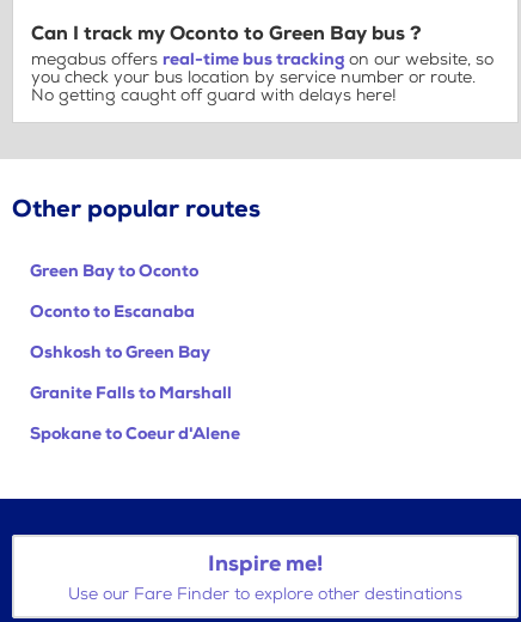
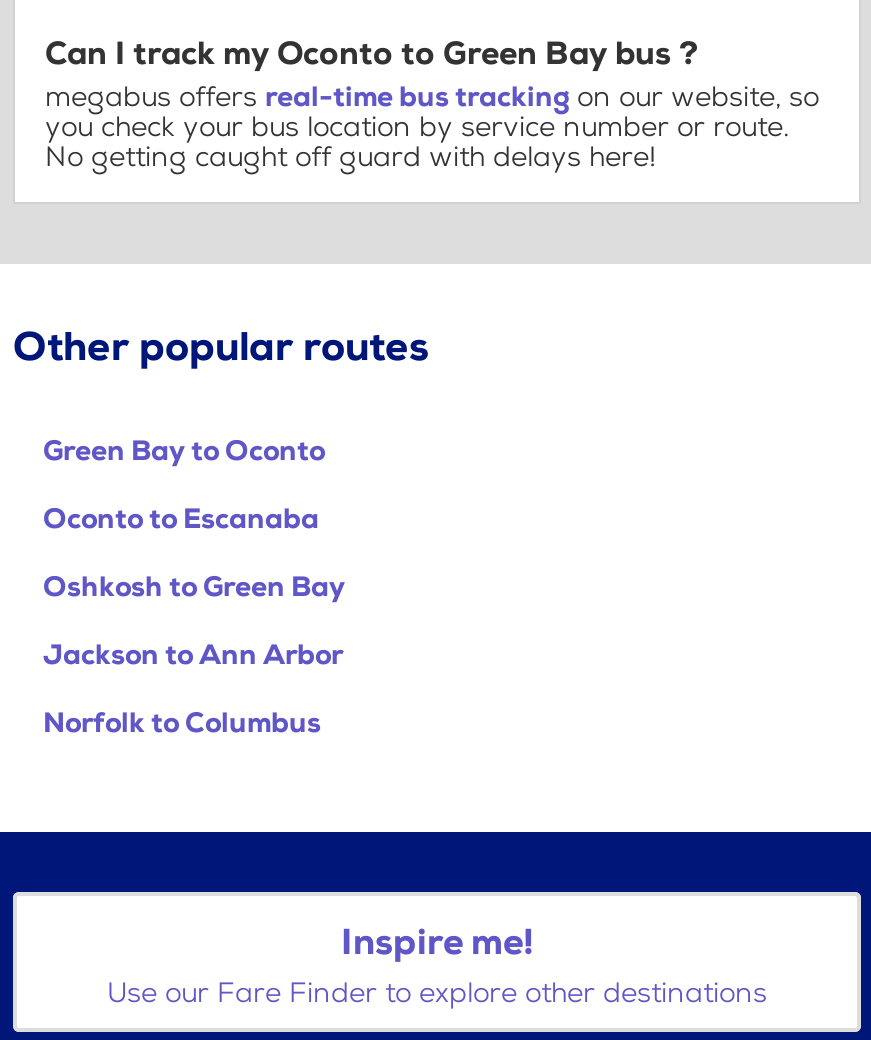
- Granite Falls to Marshall
+ Jackson to Ann Arbor

- Spokane to Coeur d'Alene
+ Norfolk to Columbus
